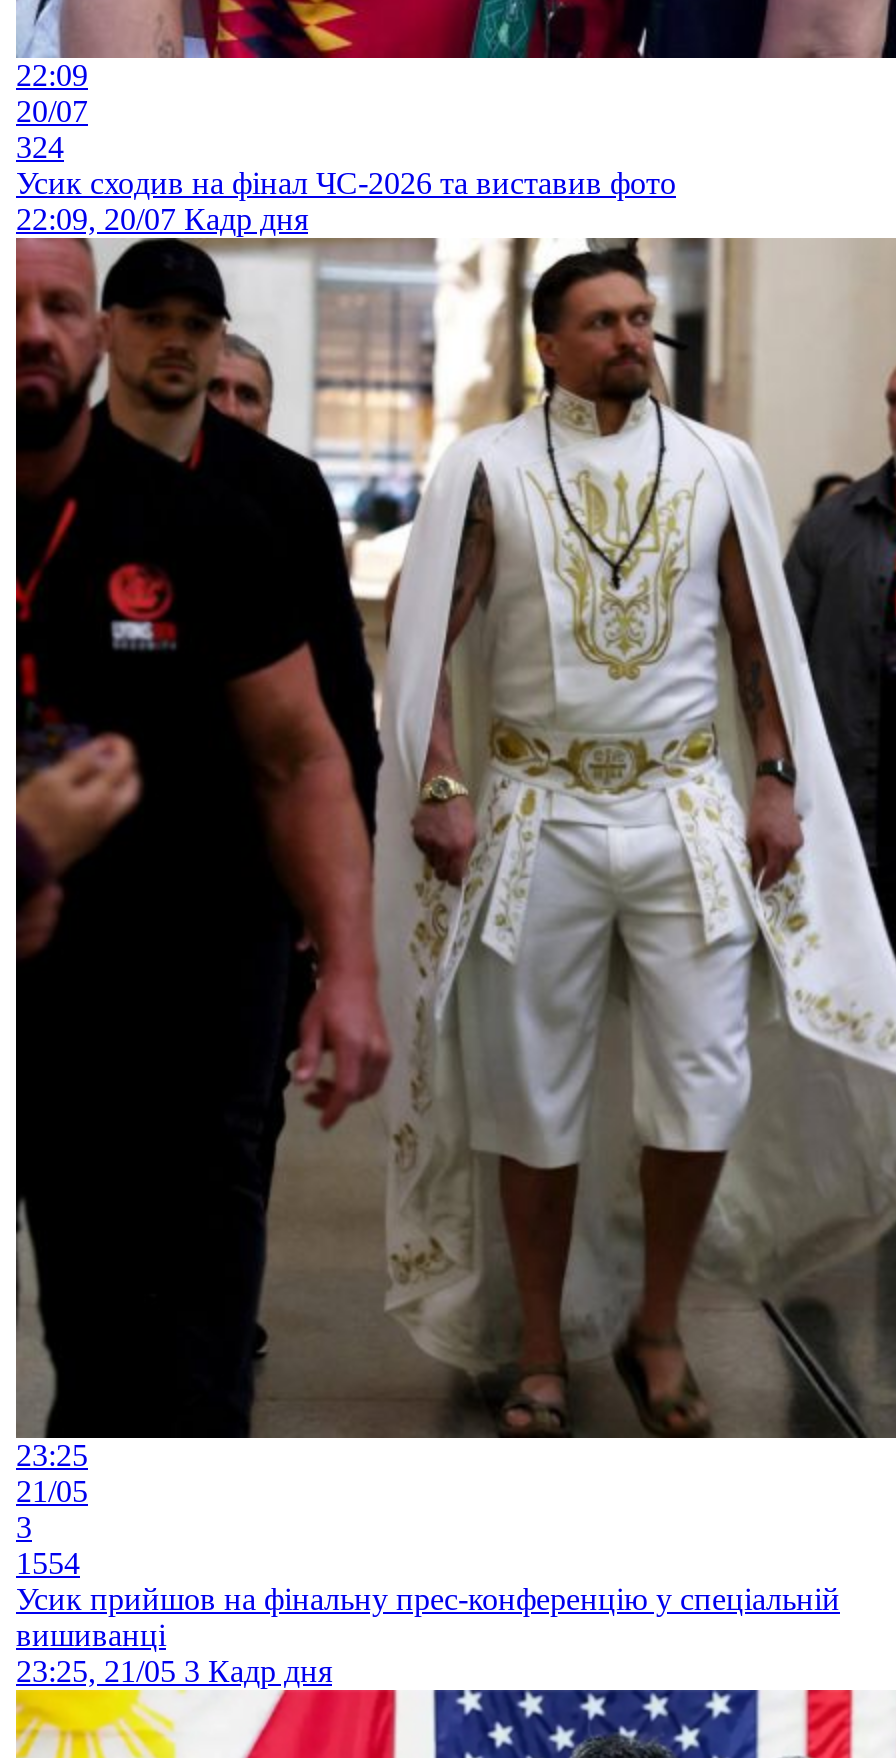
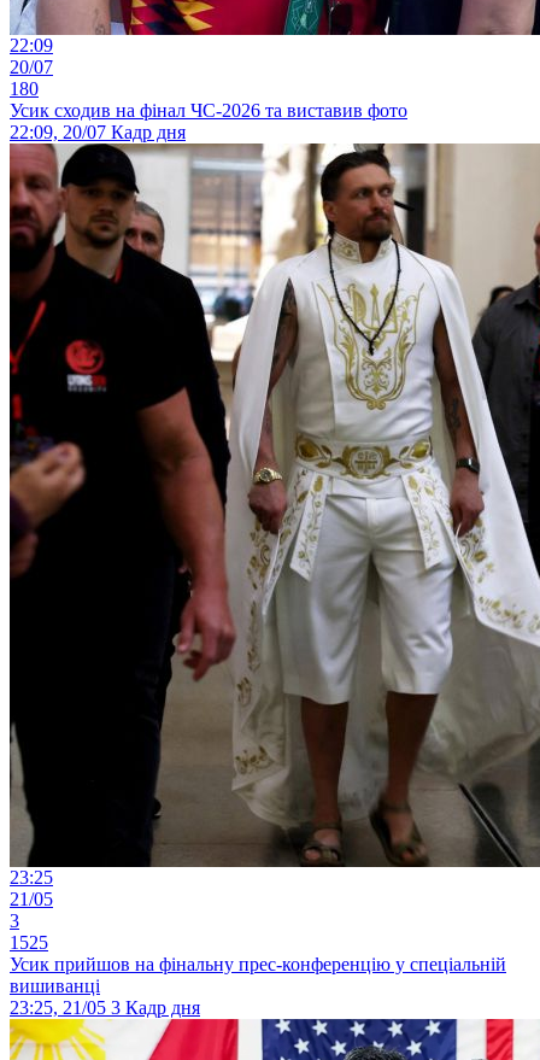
- 324
+ 180

- 1554
+ 1525
